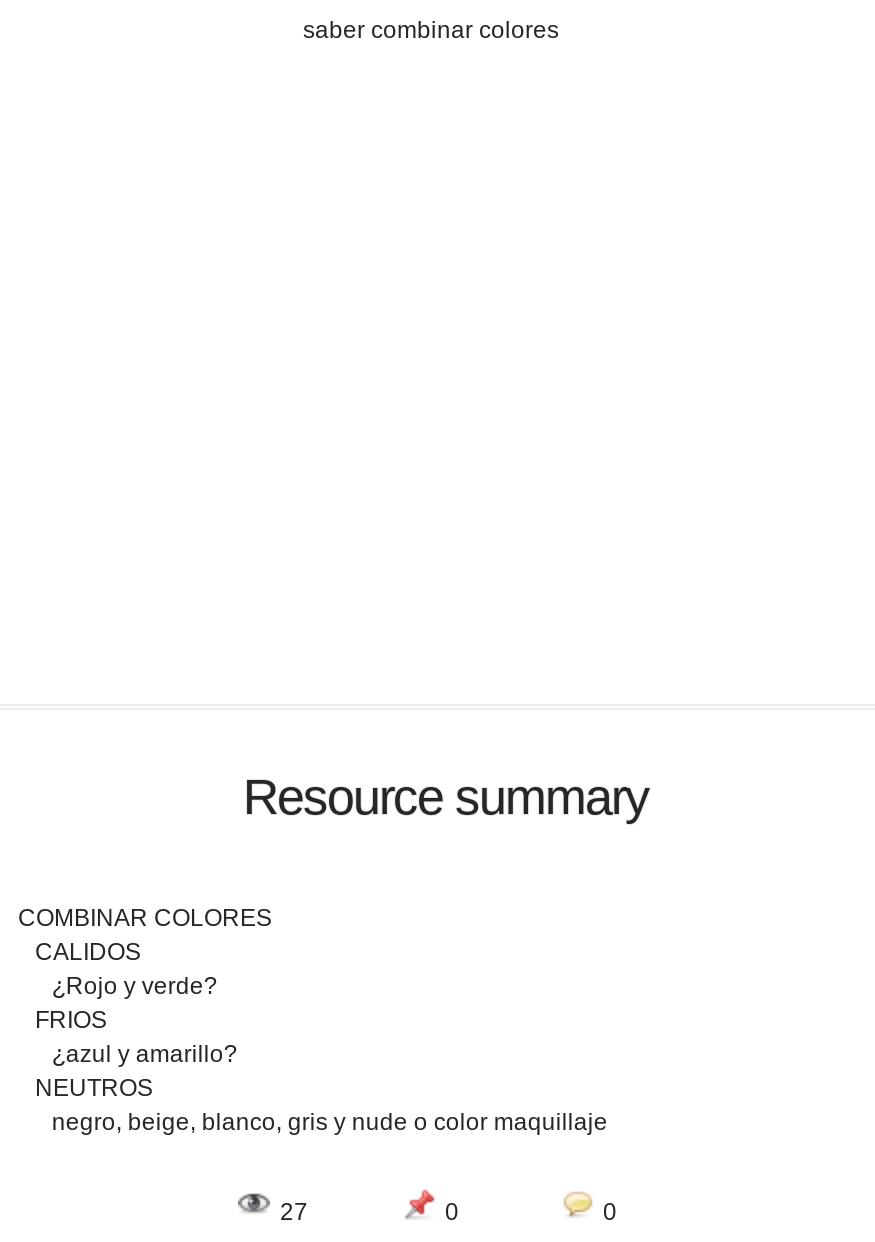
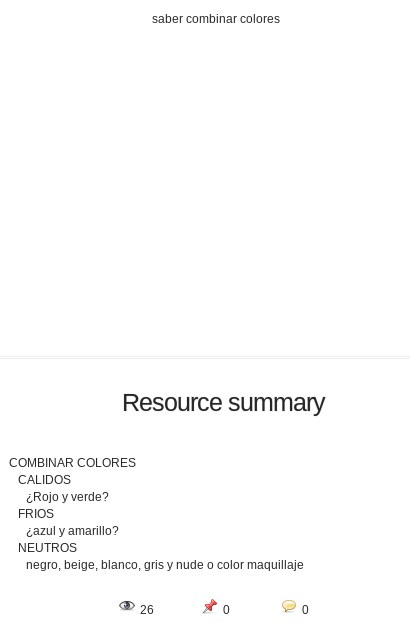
- 27
+ 26
